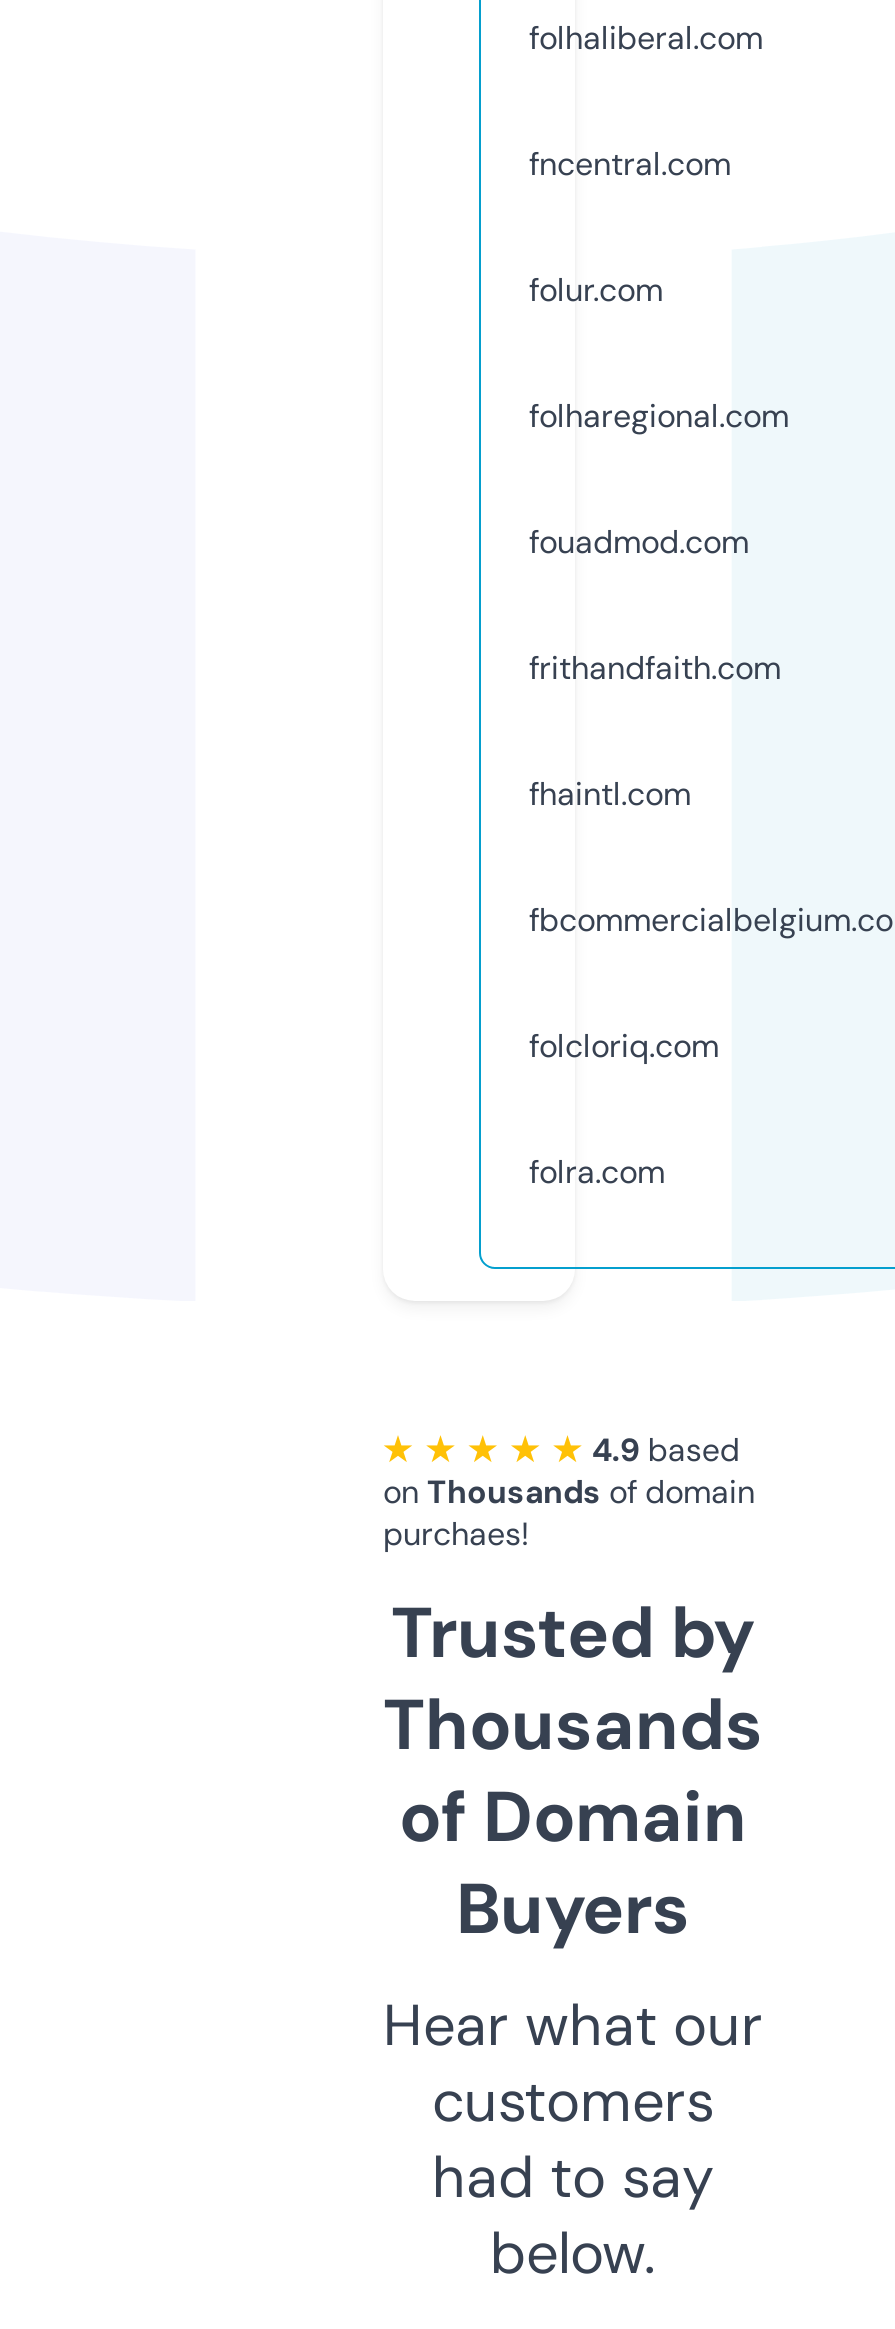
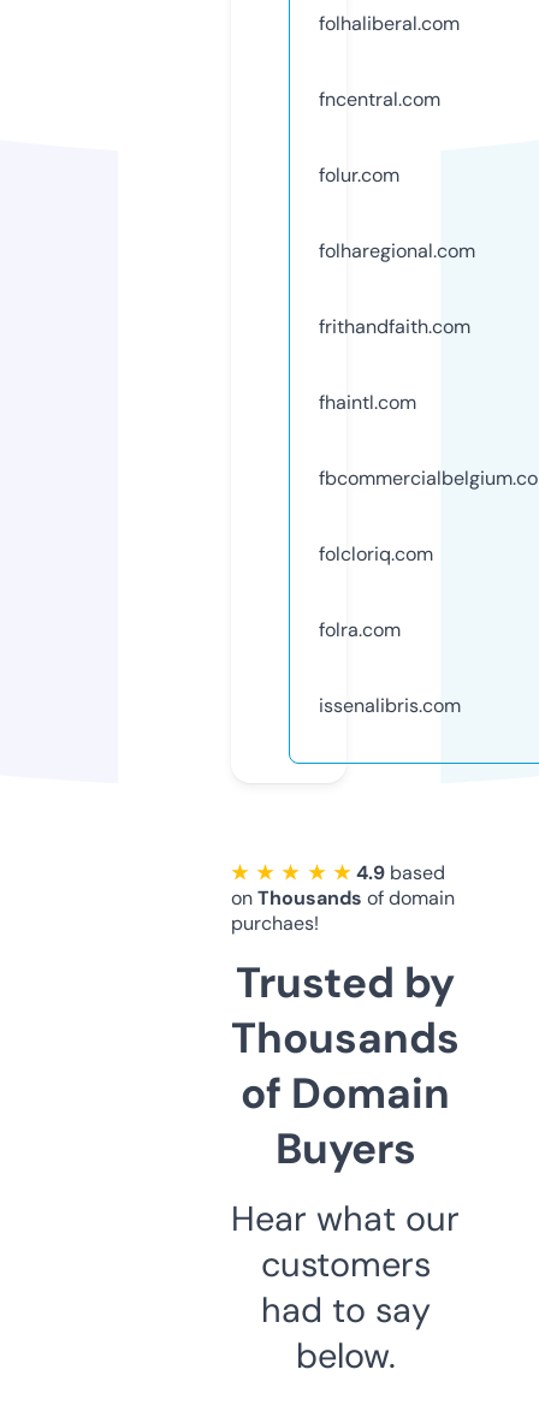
- fouadmod.com

moved up: frithandfaith.com | fhaintl.com | folcloriq.com | folra.com

+ issenalibris.com
